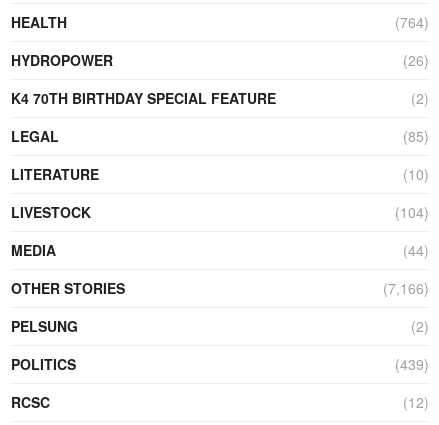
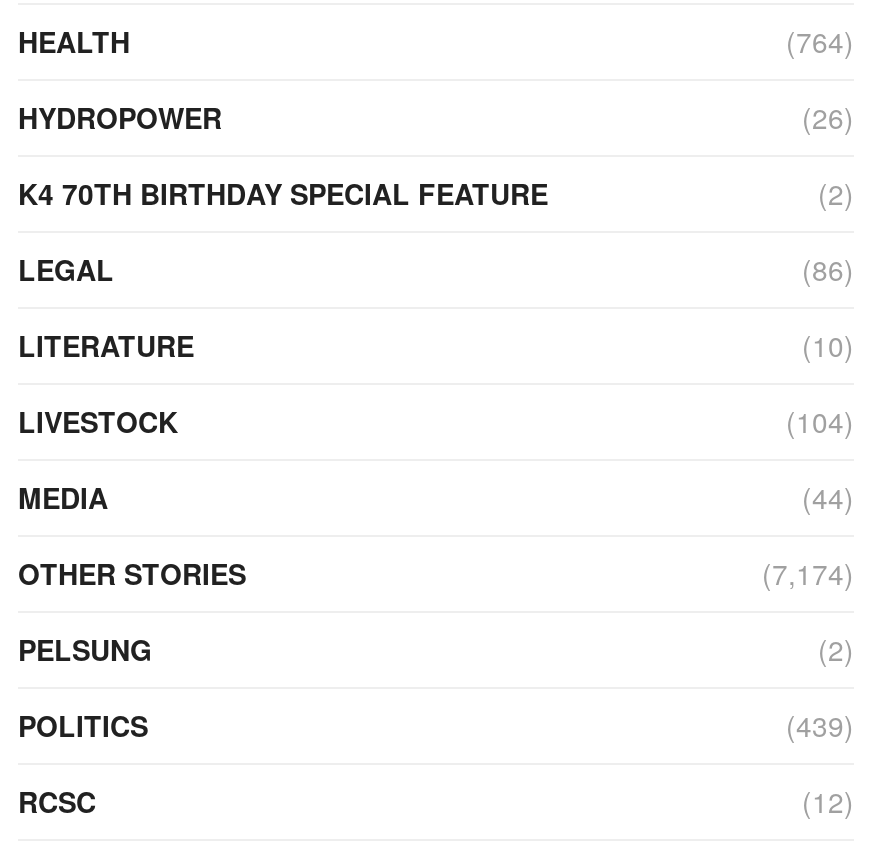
- (85)
+ (86)

- (7,166)
+ (7,174)
